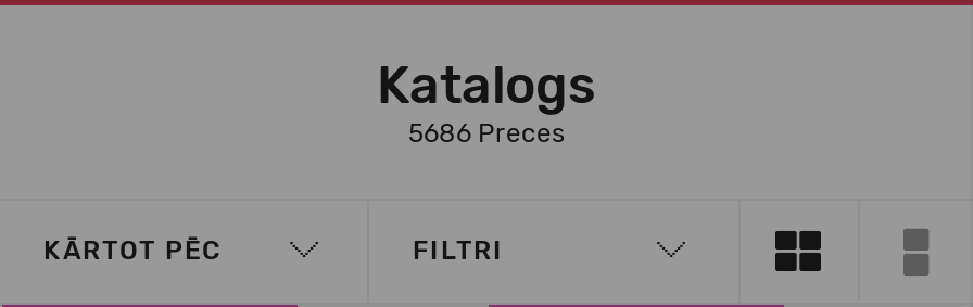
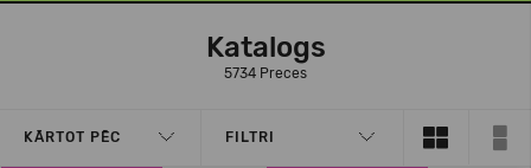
- 5686 Preces
+ 5734 Preces
